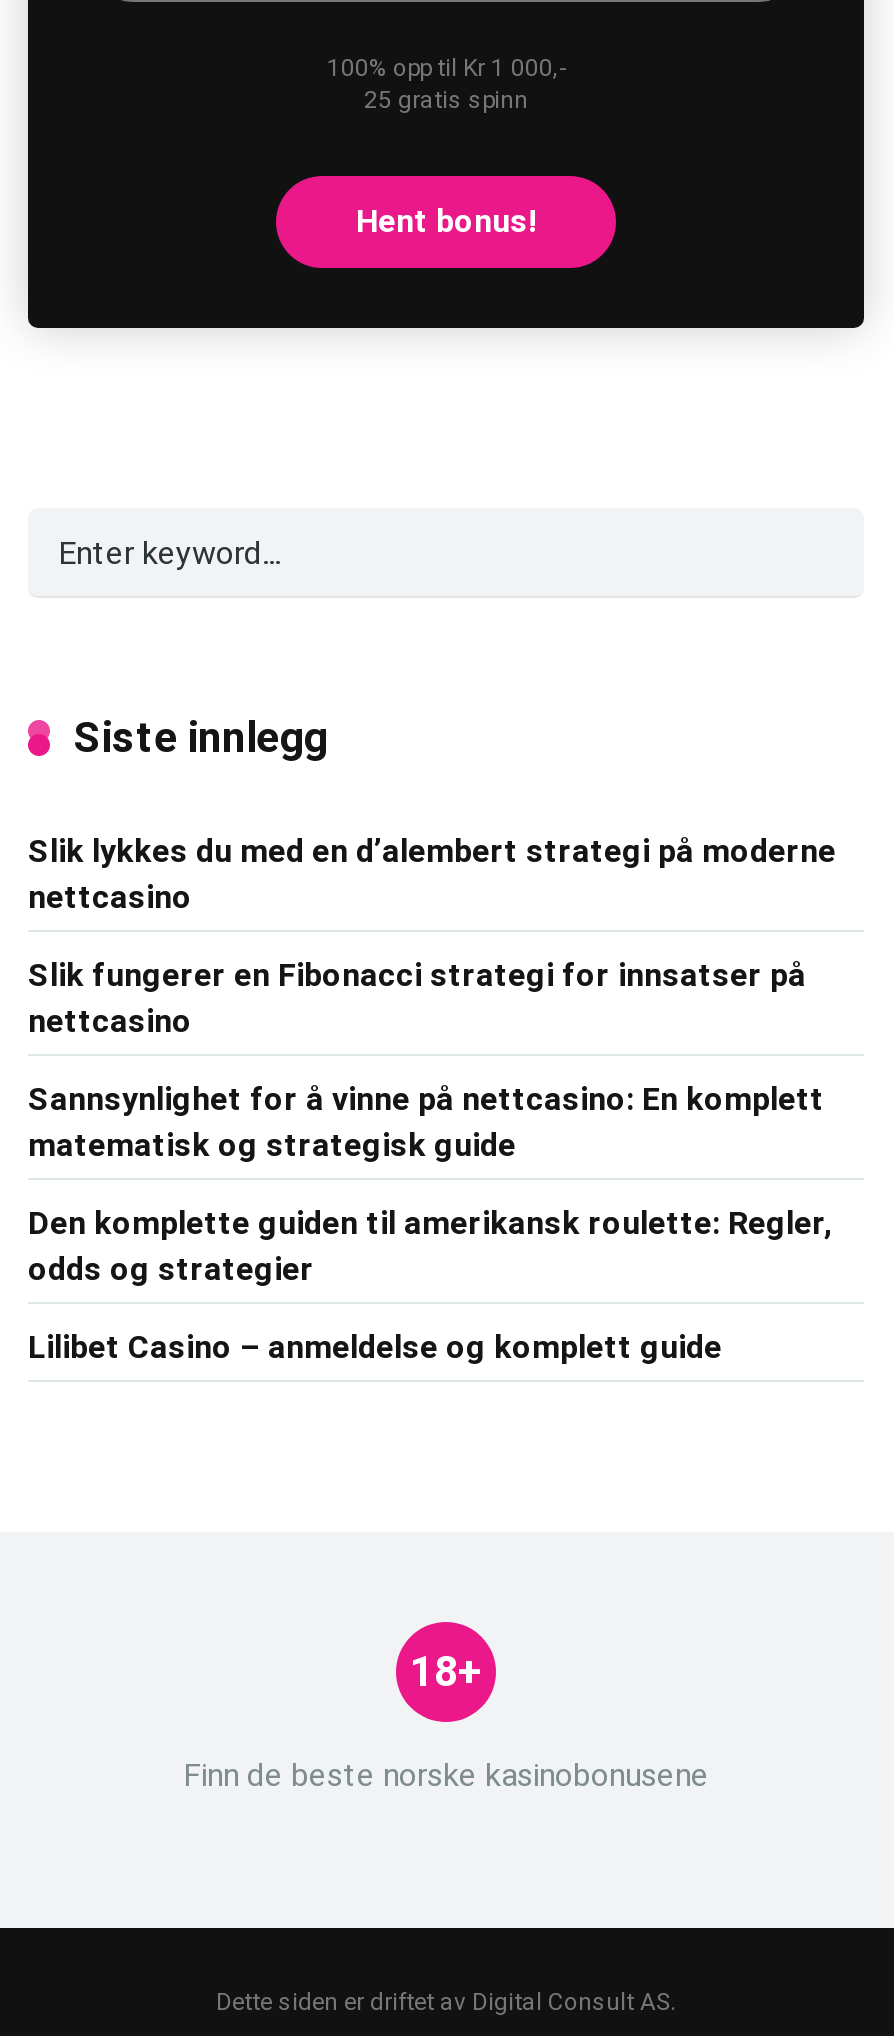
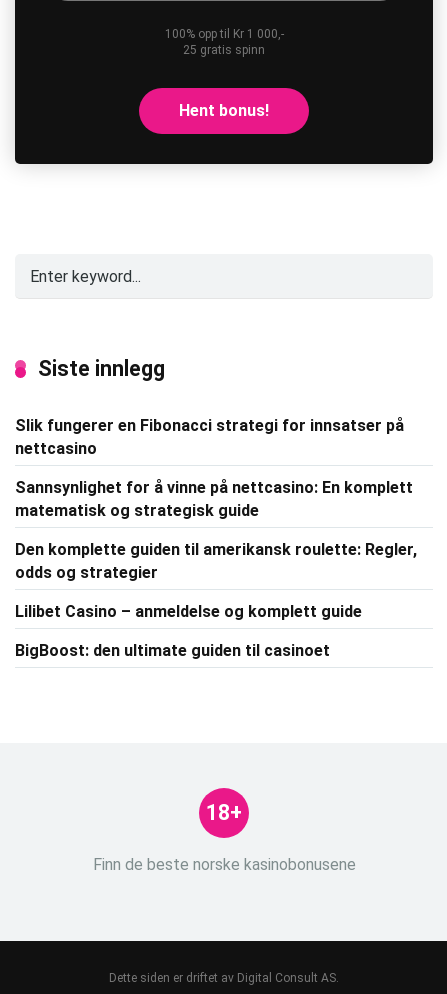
- Slik lykkes du med en d’alembert strategi på moderne
- nettcasino

moved up: Slik fungerer en Fibonacci strategi for innsatser på | nettcasino | Sannsynlighet for å vinne på nettcasino: En komplett | matematisk og strategisk guide | Den komplette guiden til amerikansk roulette: Regler, | odds og strategier | Lilibet Casino – anmeldelse og komplett guide

+ BigBoost: den ultimate guiden til casinoet
